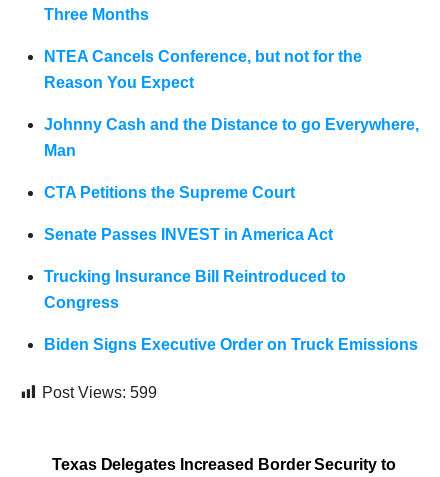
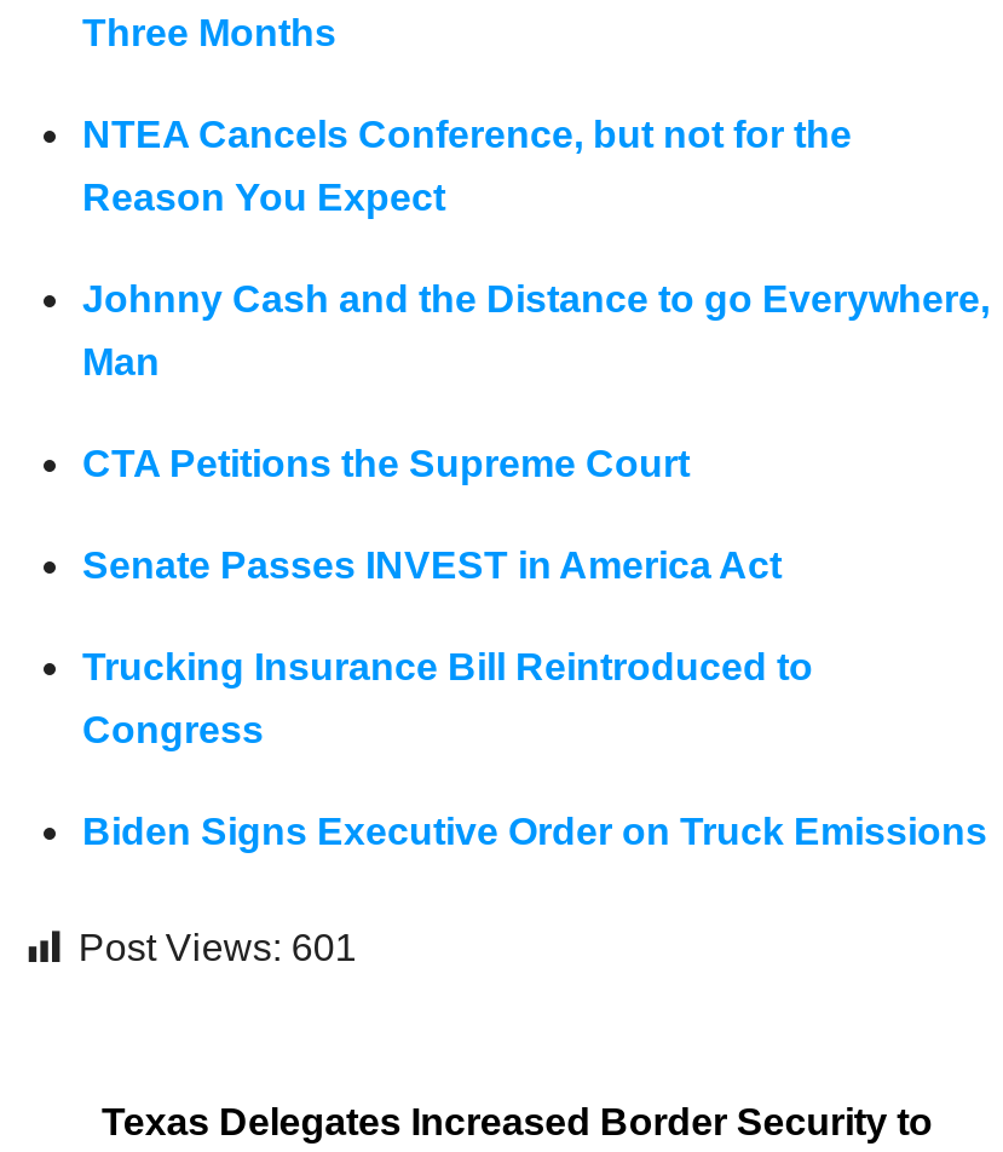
- Post Views: 599
+ Post Views: 601
